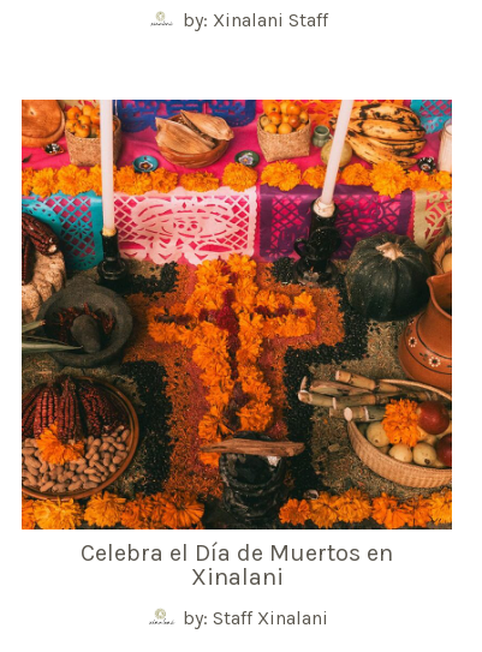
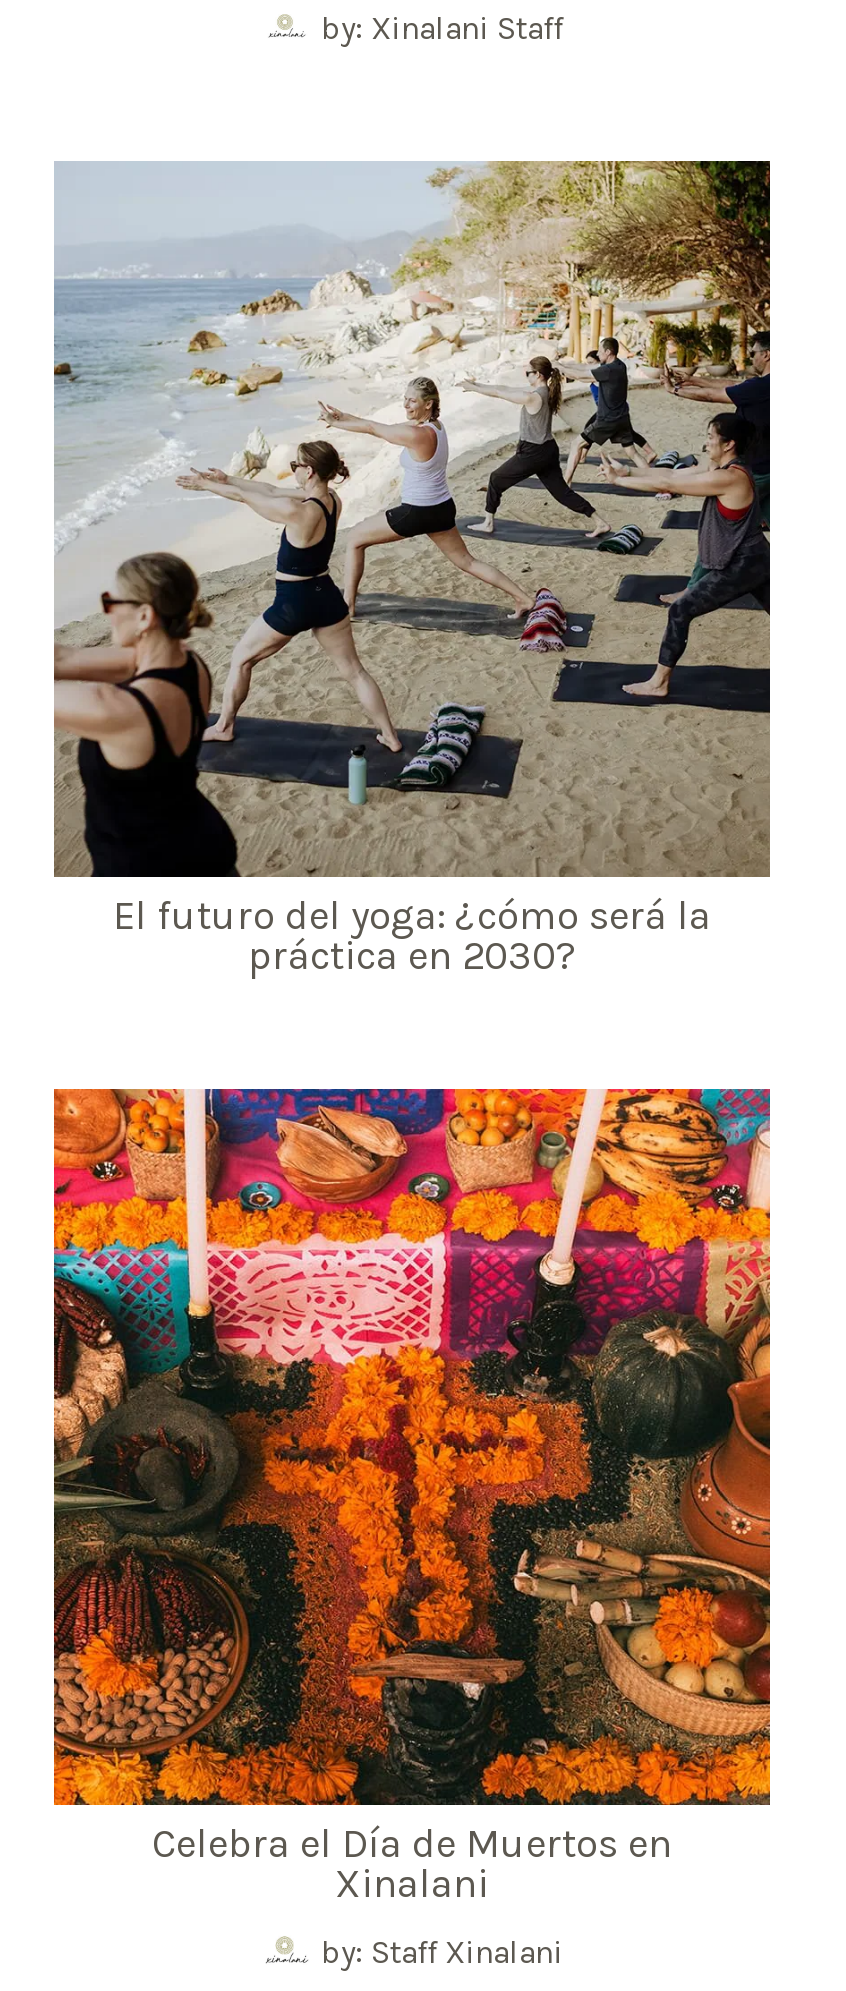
+ [image]
+ El futuro del yoga: ¿cómo será la
+ práctica en 2030?
